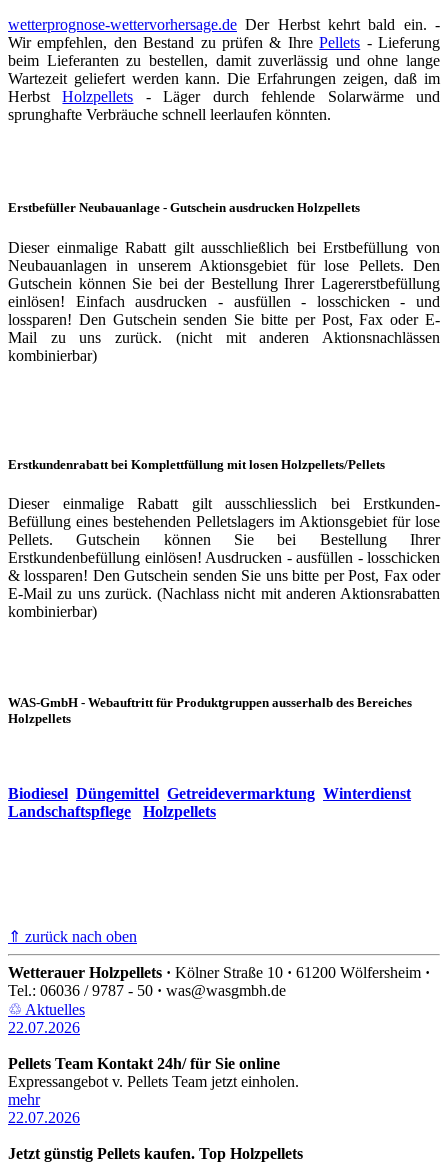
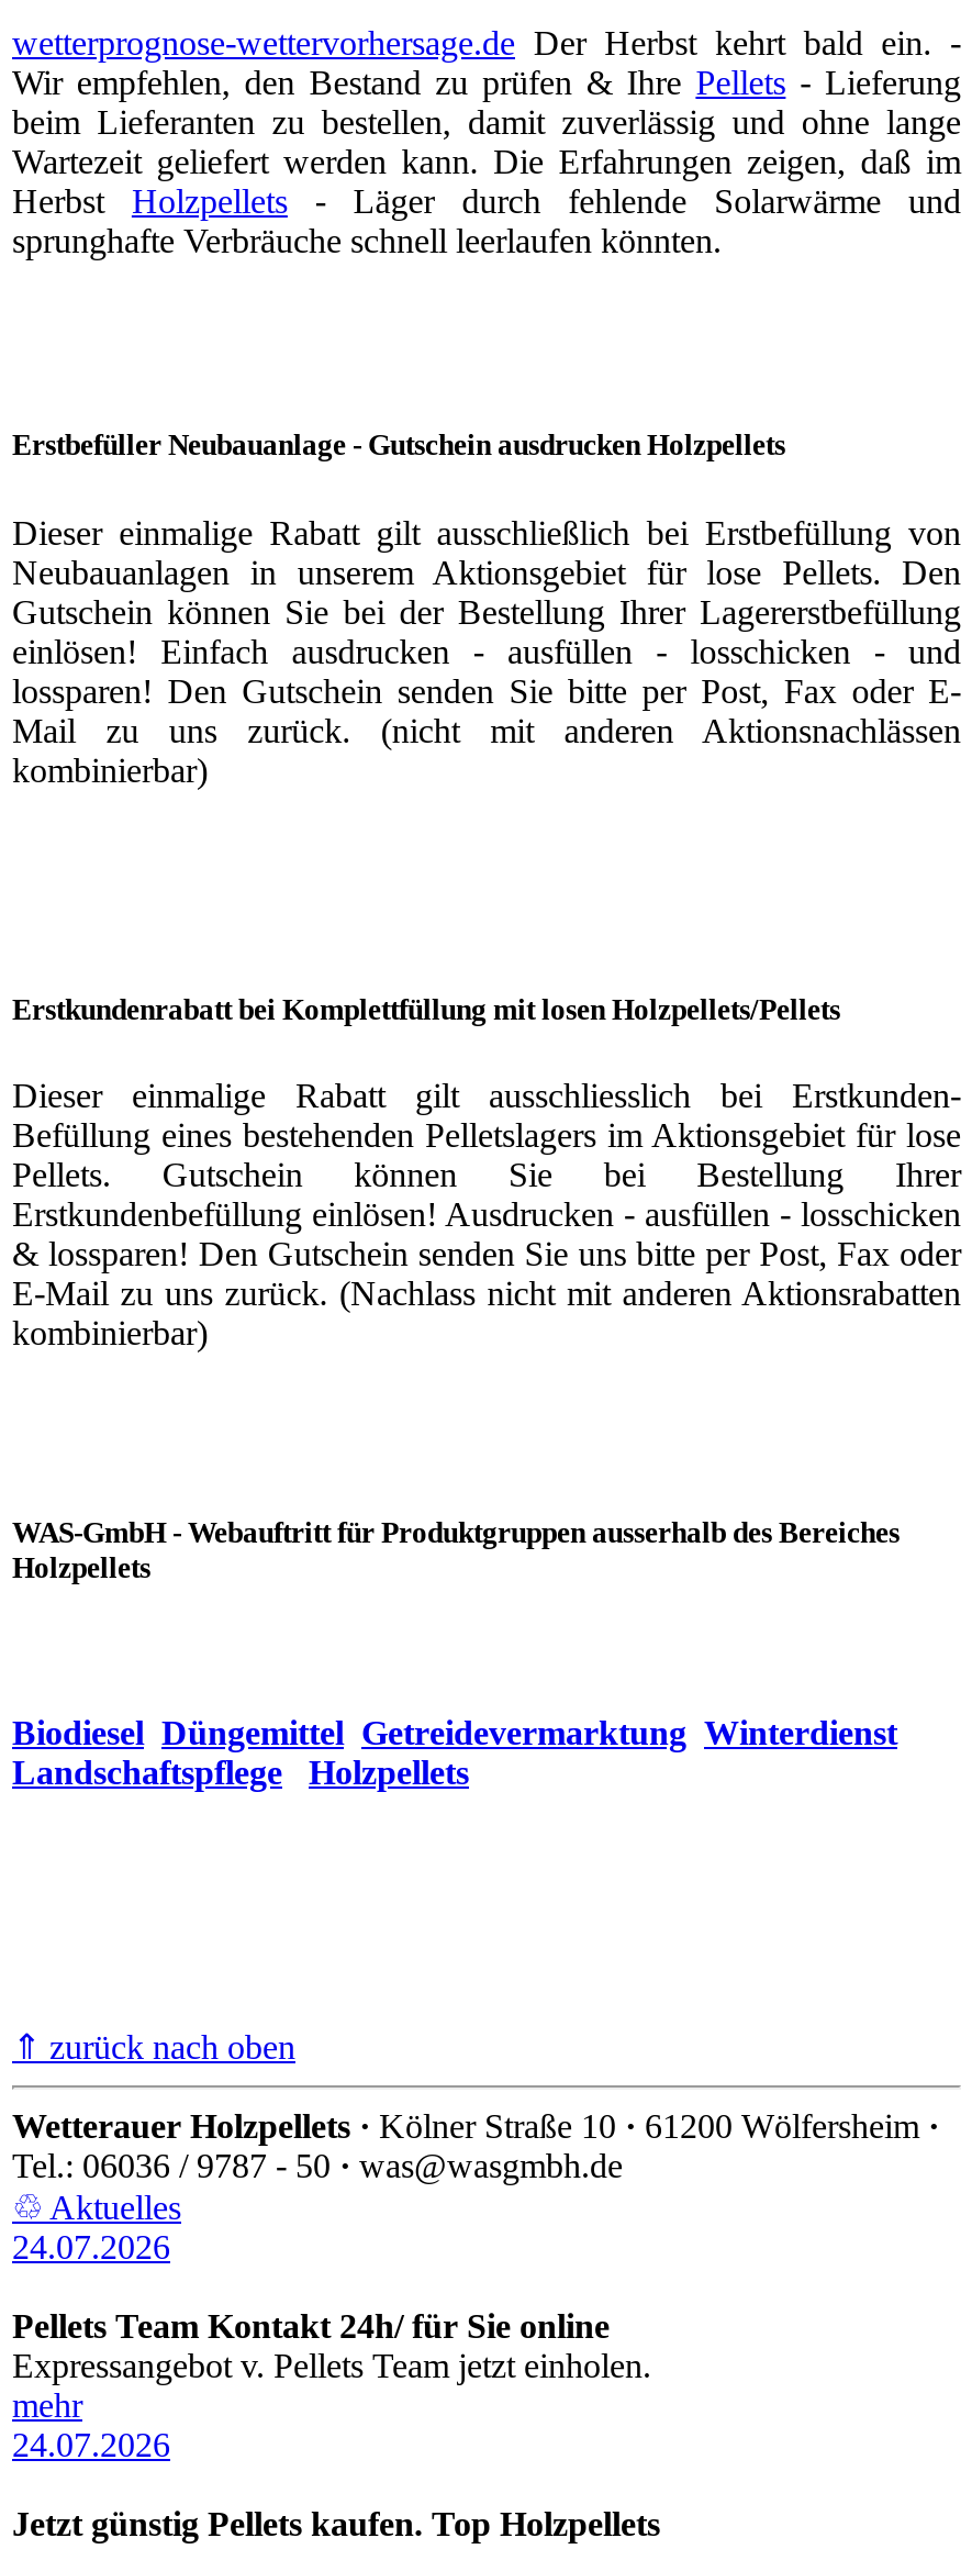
- 22.07.2026
+ 24.07.2026

- 22.07.2026
+ 24.07.2026
